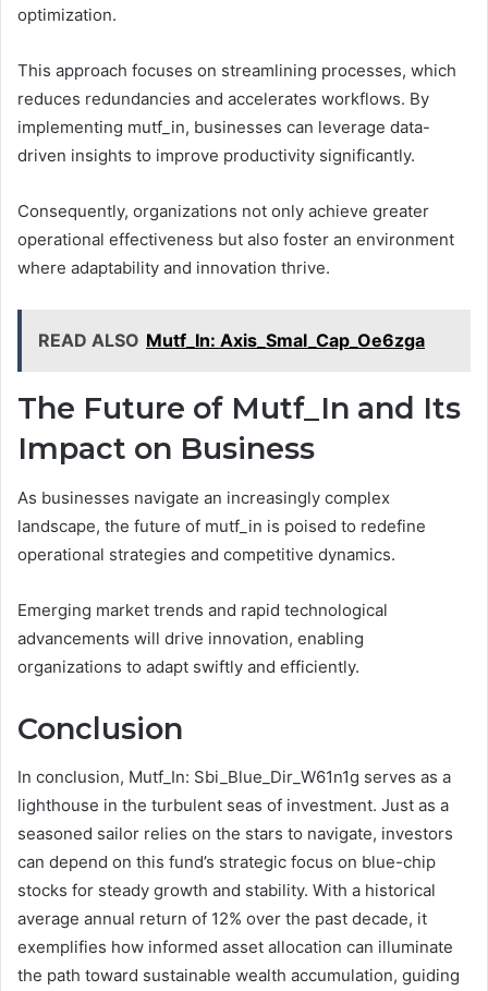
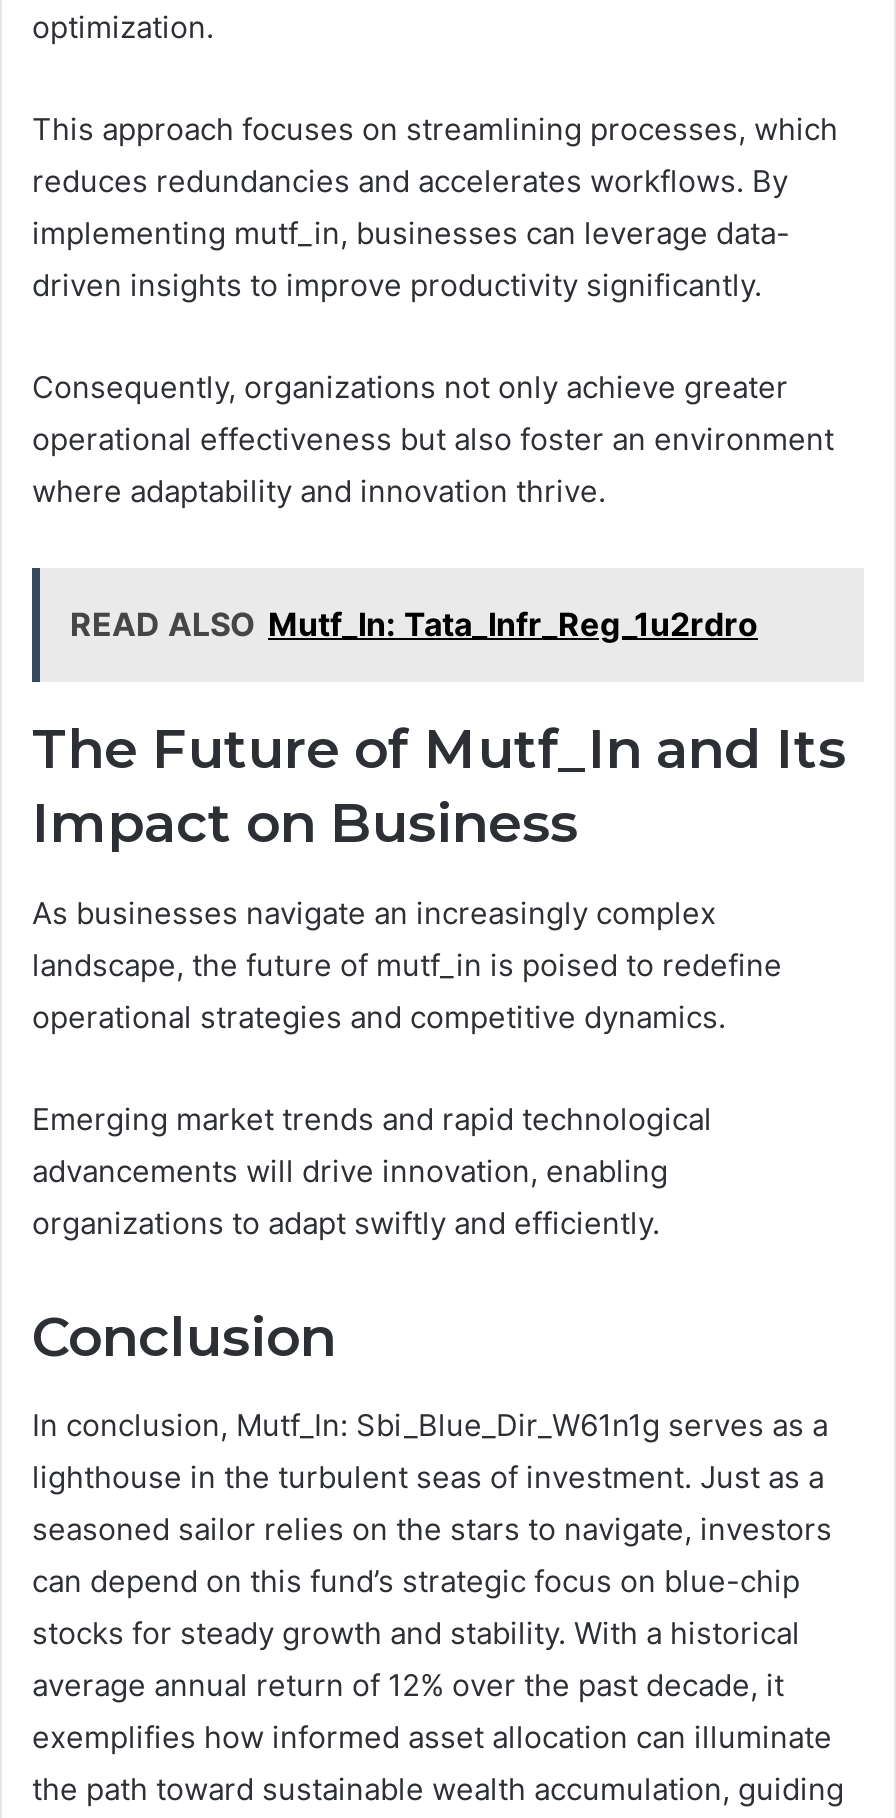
- READ ALSO Mutf_In: Axis_Smal_Cap_Oe6zga
+ READ ALSO Mutf_In: Tata_Infr_Reg_1u2rdro
